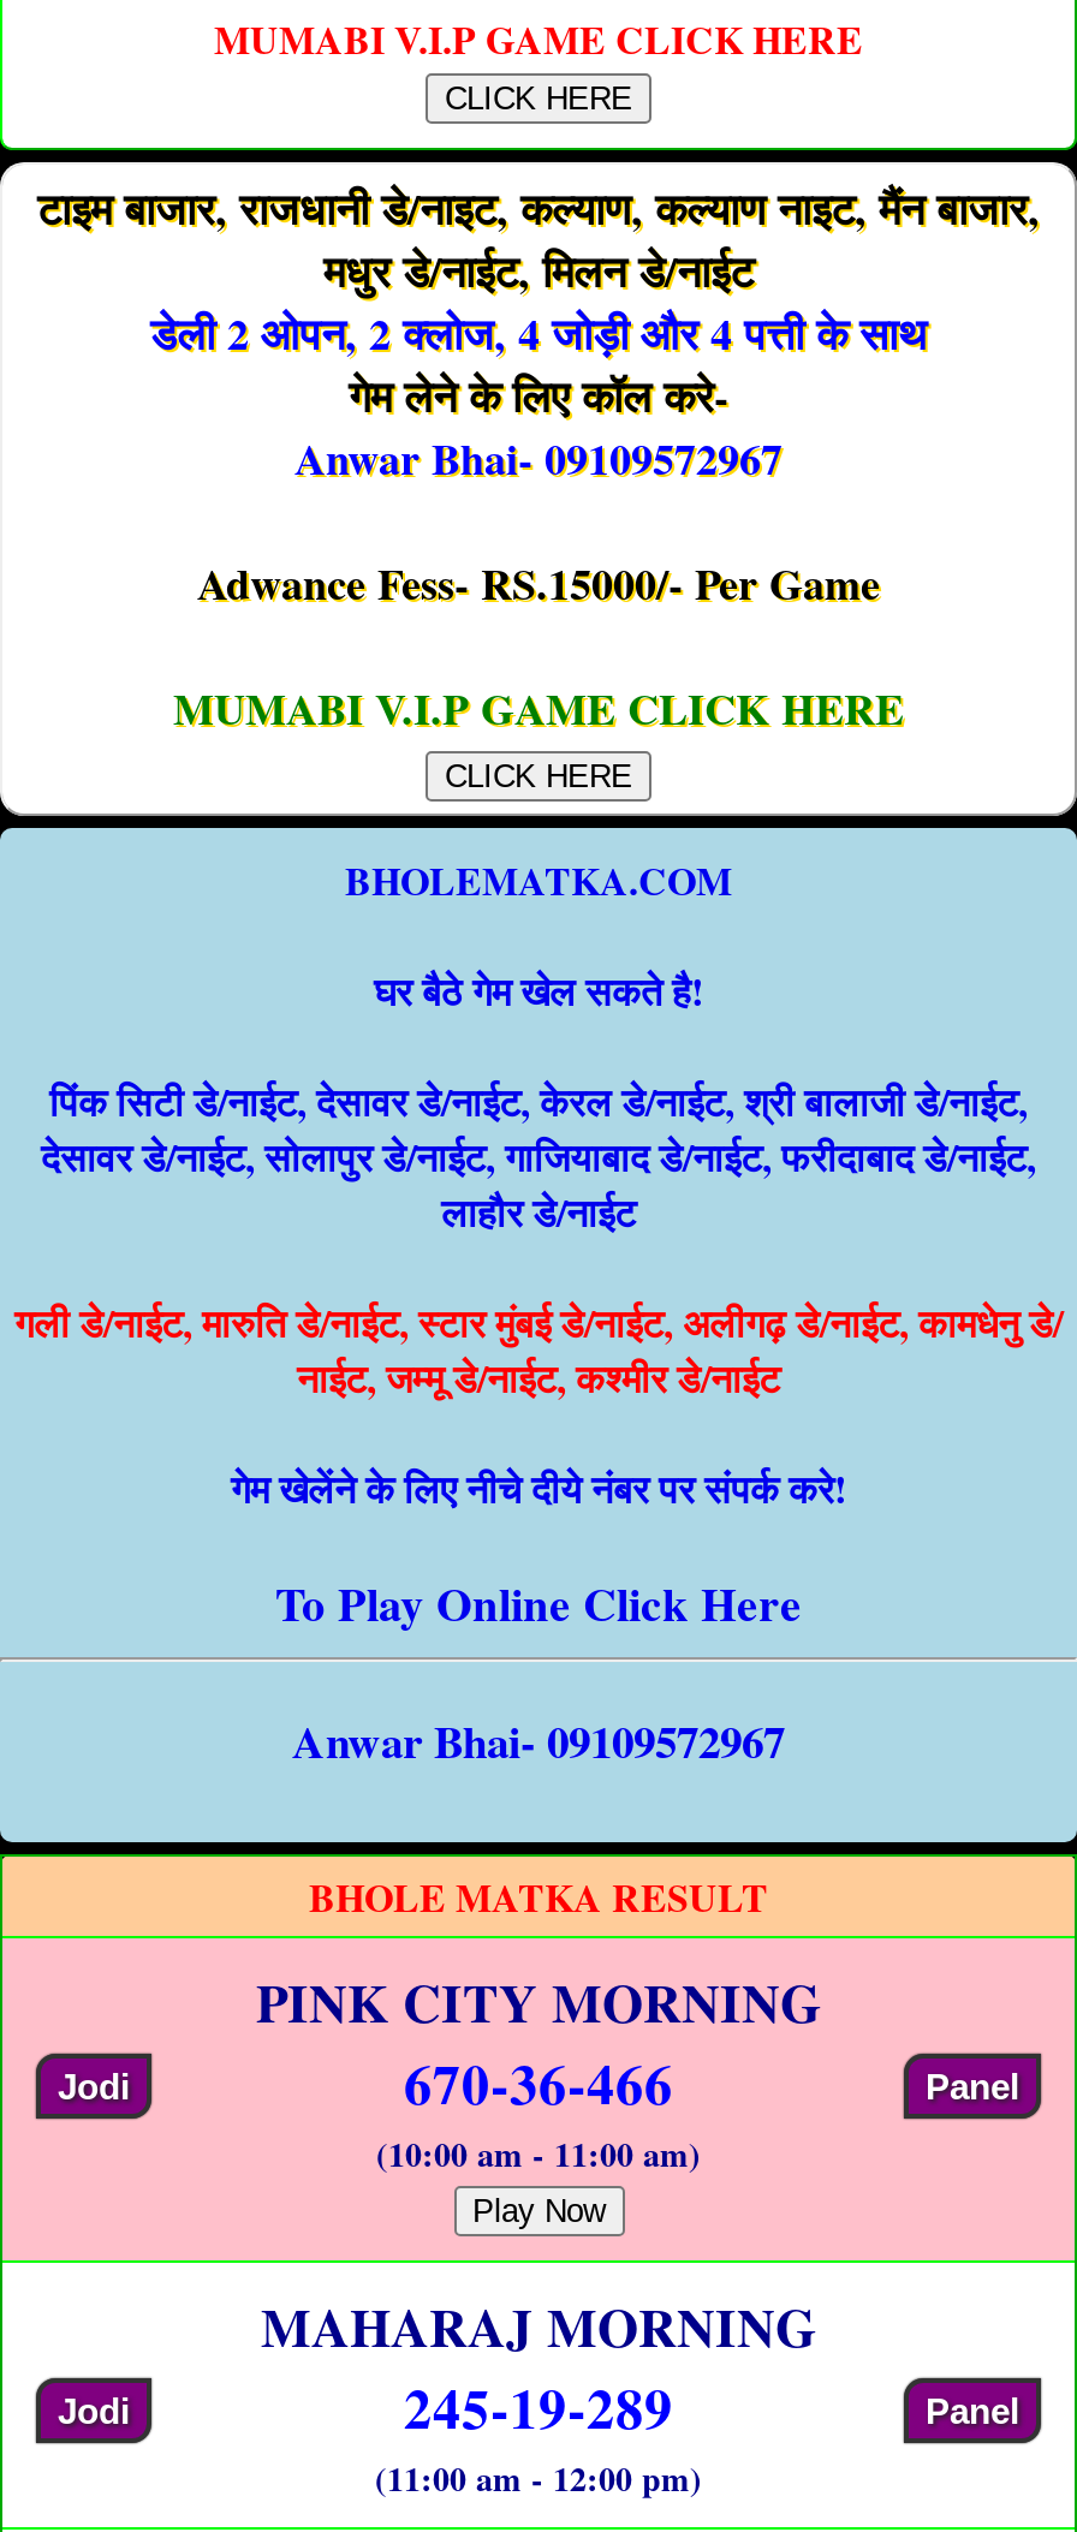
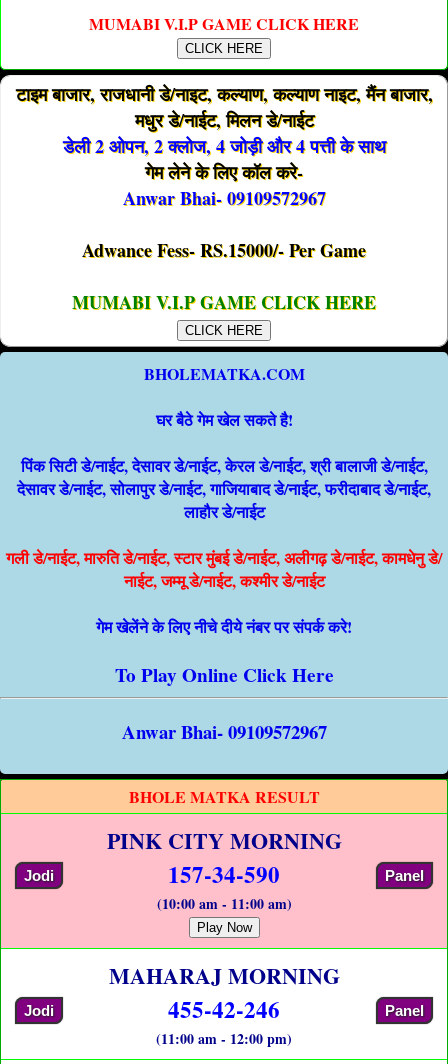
- 670-36-466
+ 157-34-590

- 245-19-289
+ 455-42-246
